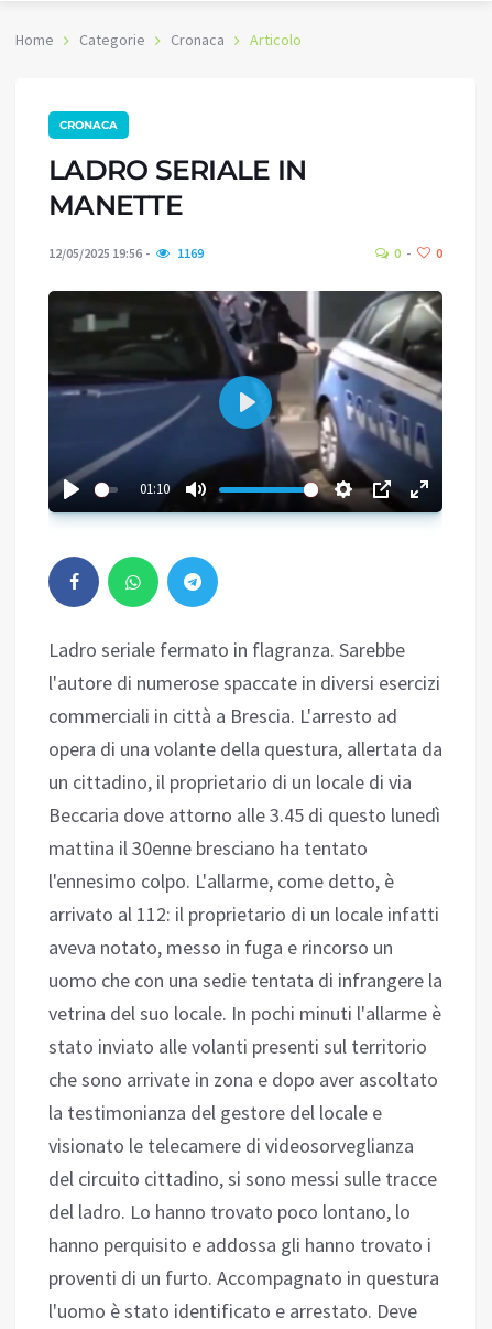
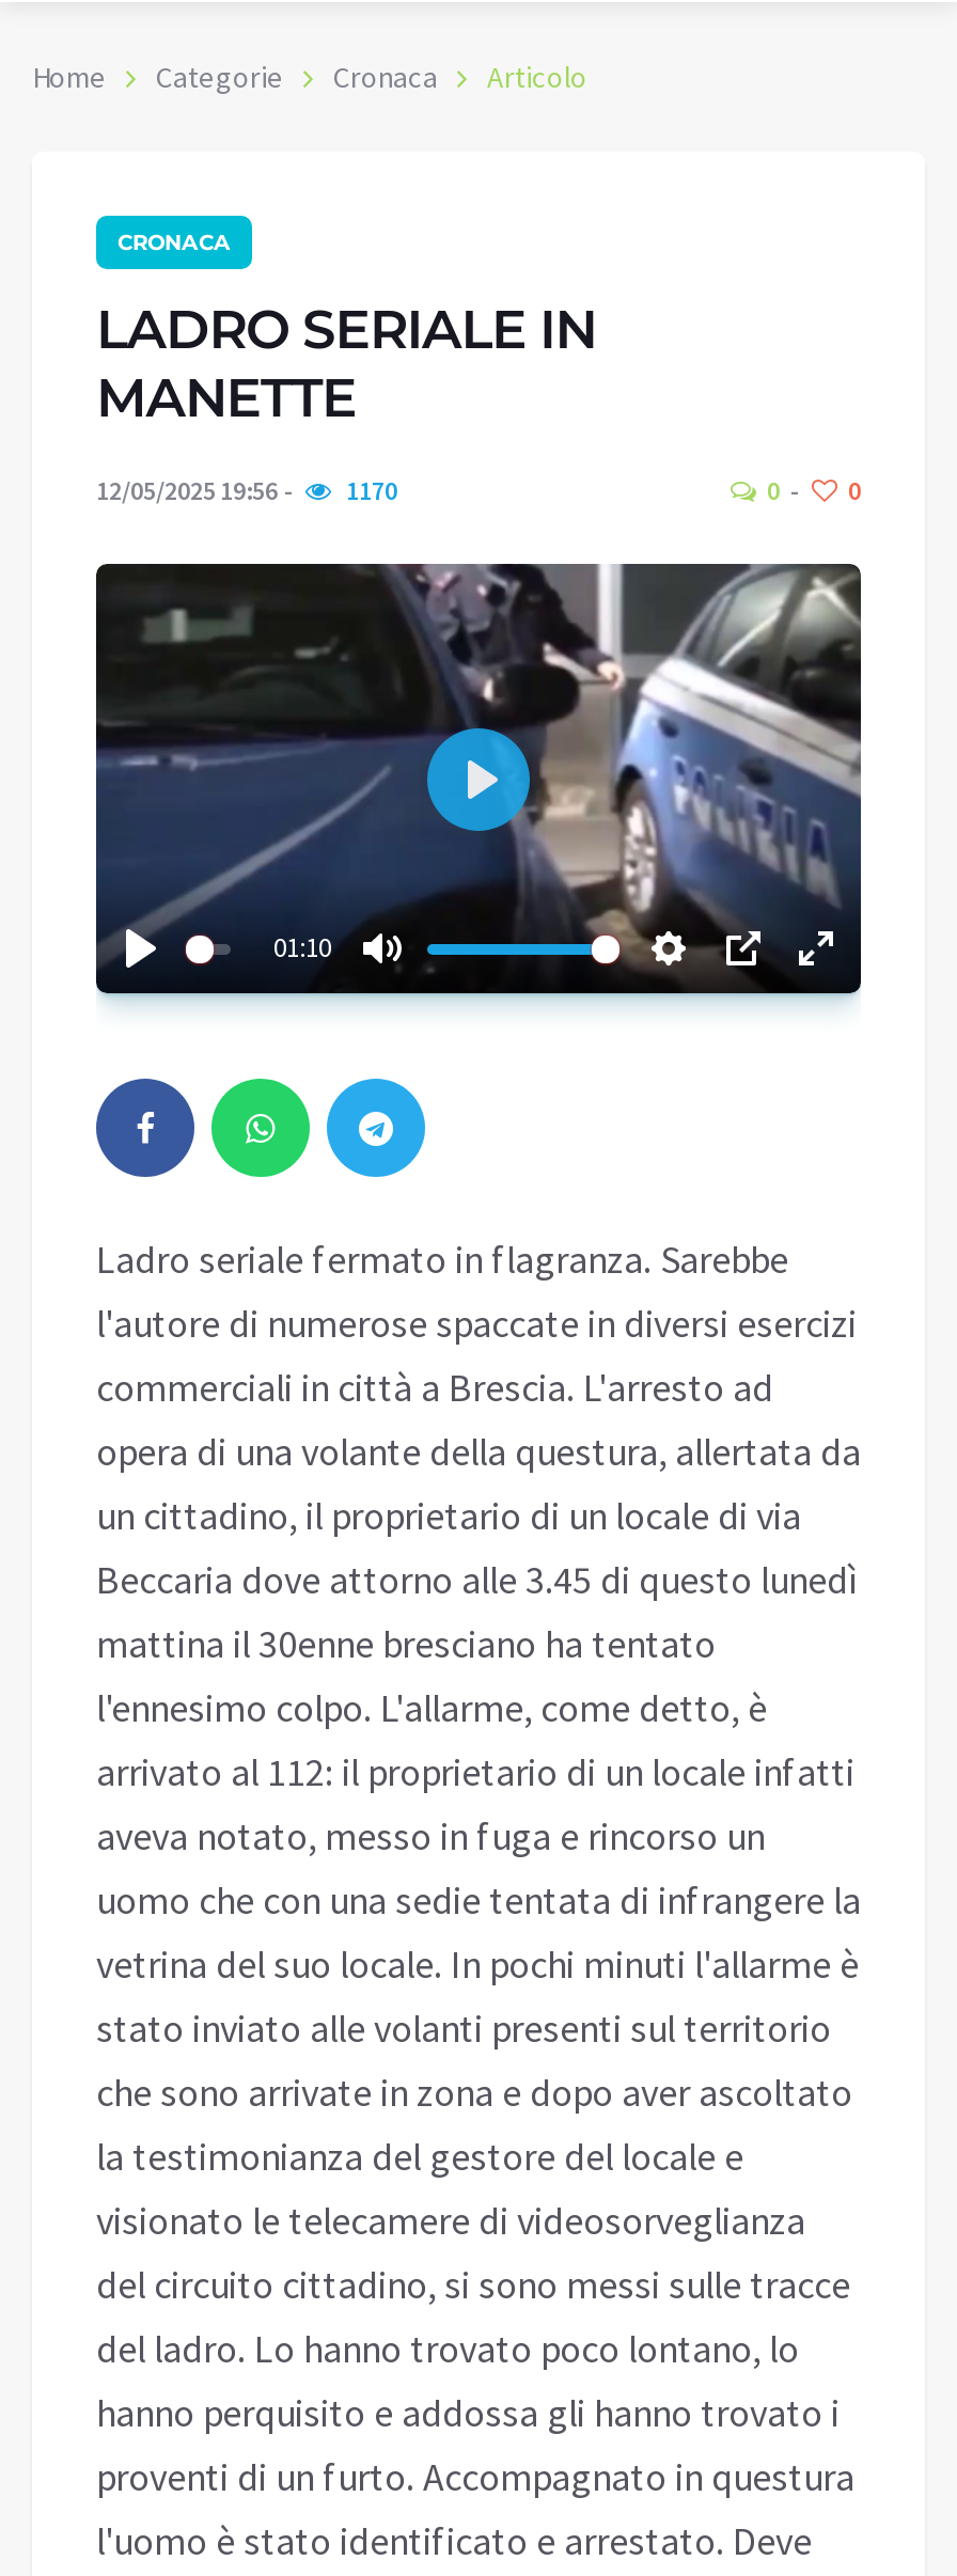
- 1169
+ 1170
